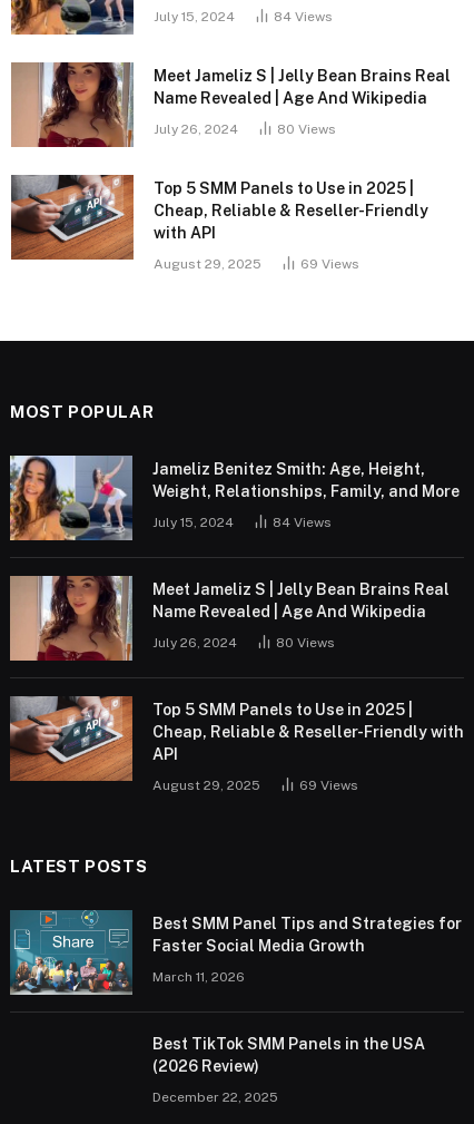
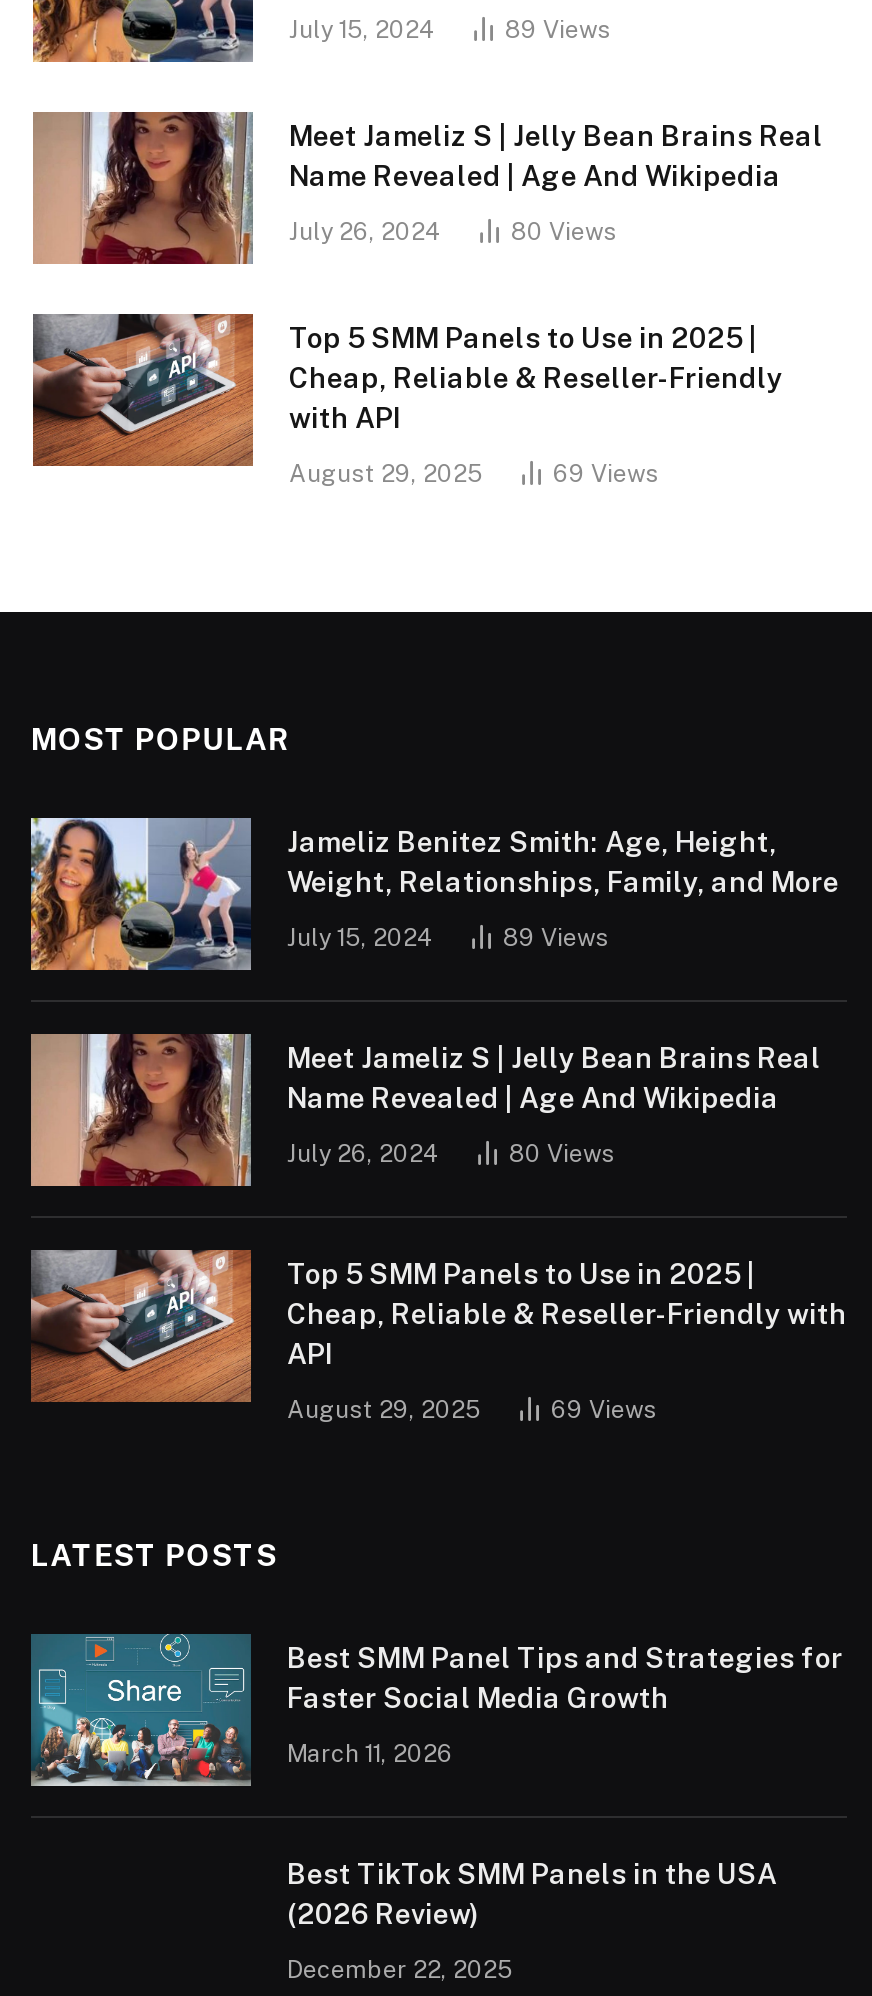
- 84 Views
+ 89 Views

- 84 Views
+ 89 Views
